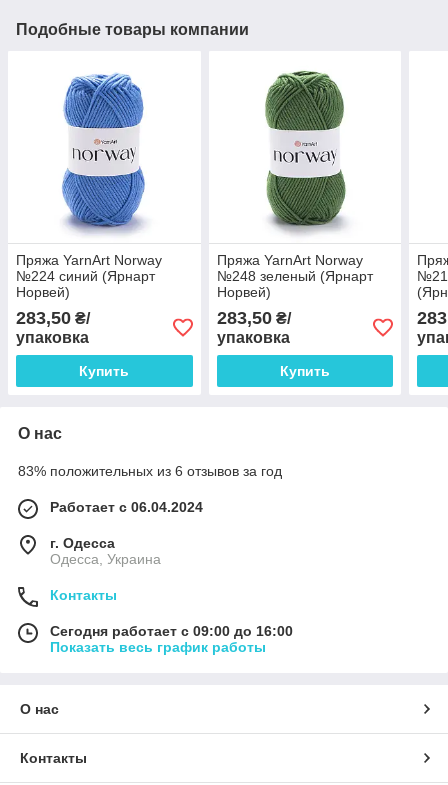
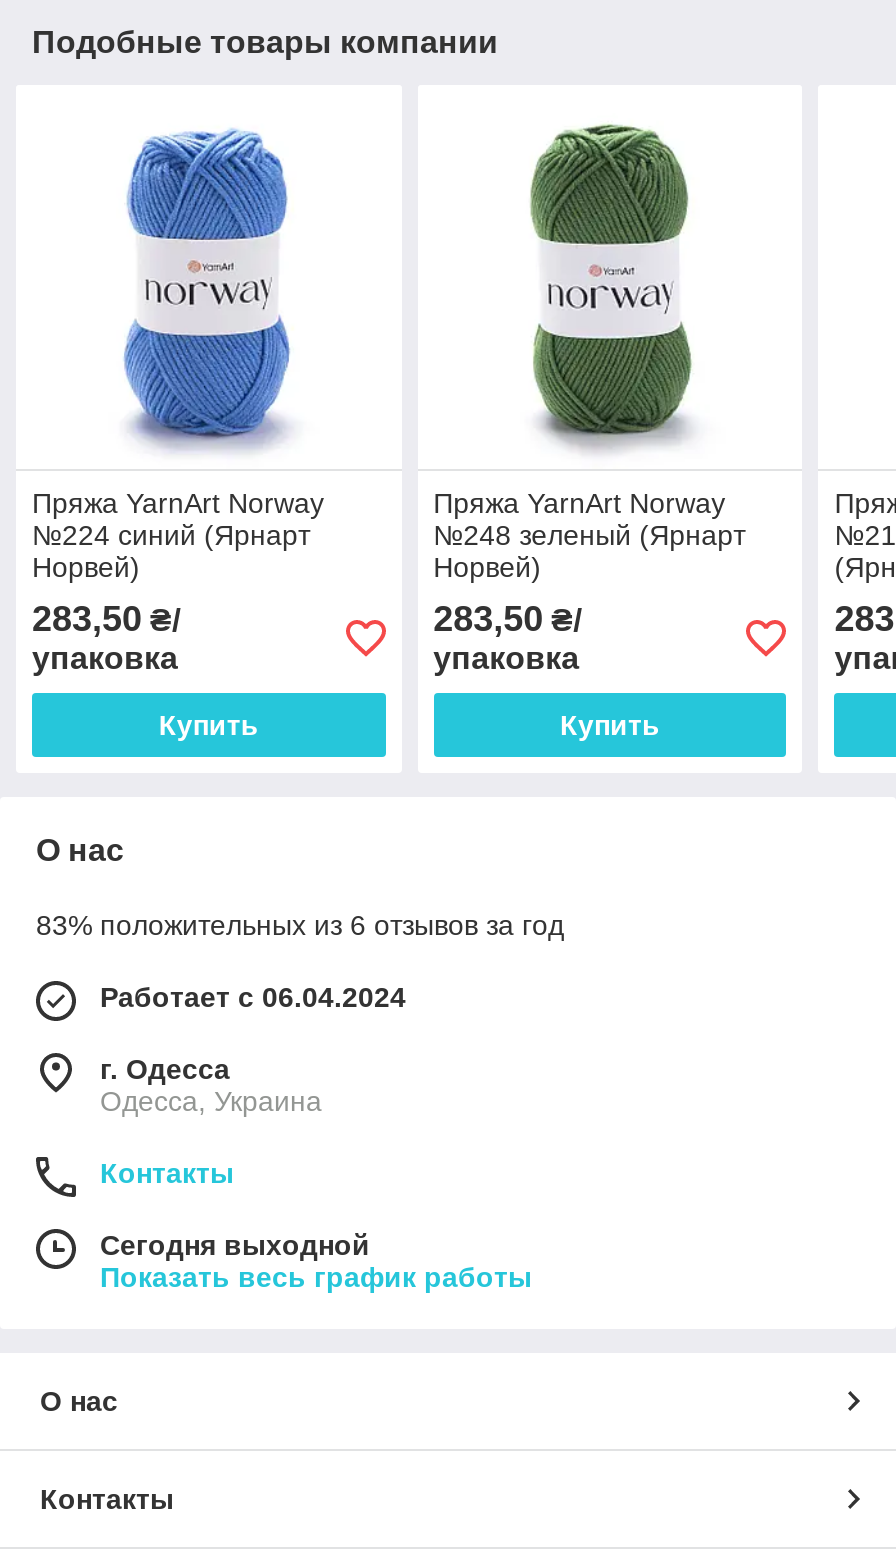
- Сегодня работает с 09:00 до 16:00
+ Сегодня выходной
